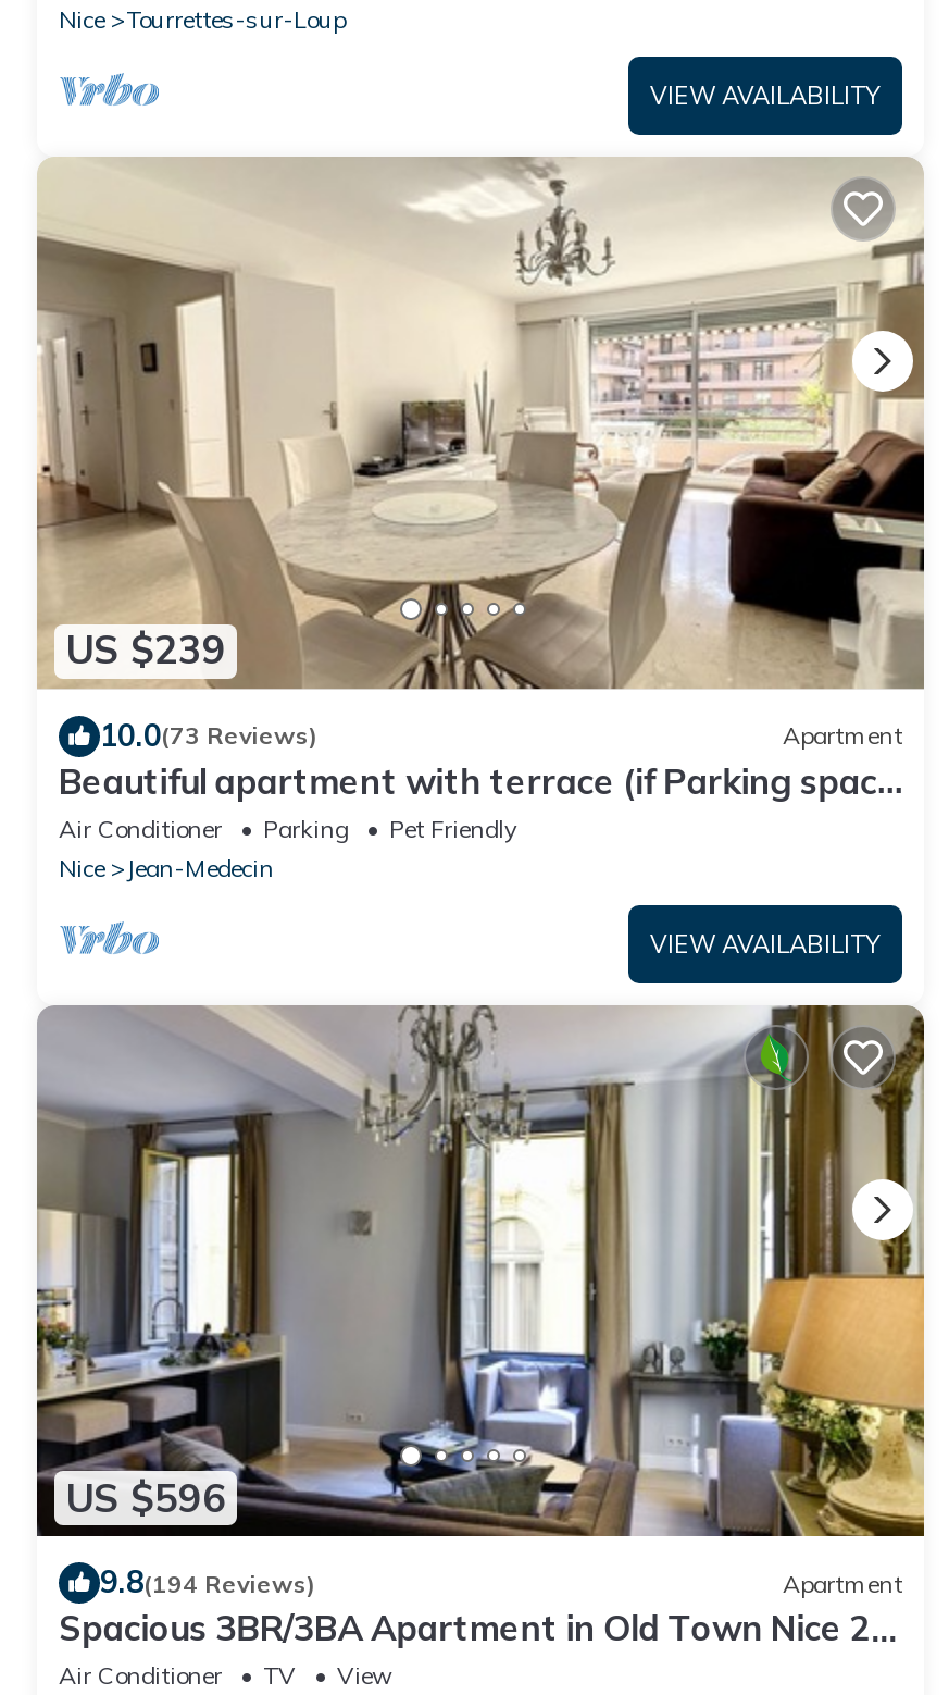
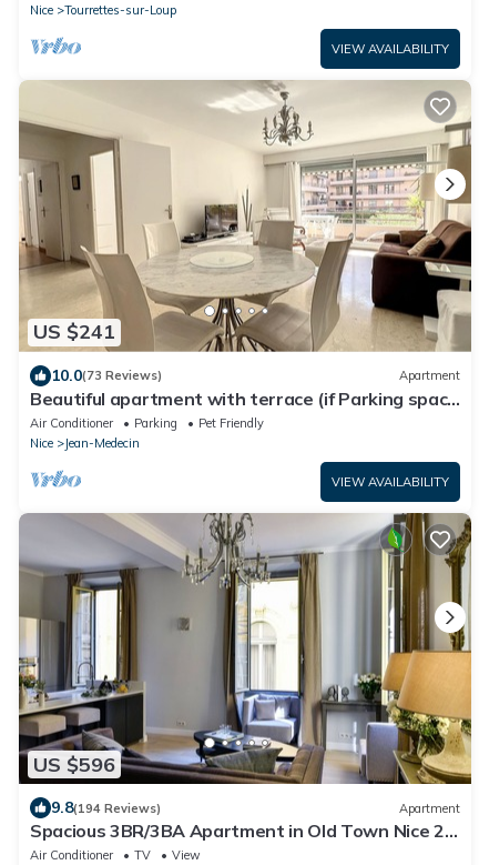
- US $239
+ US $241
